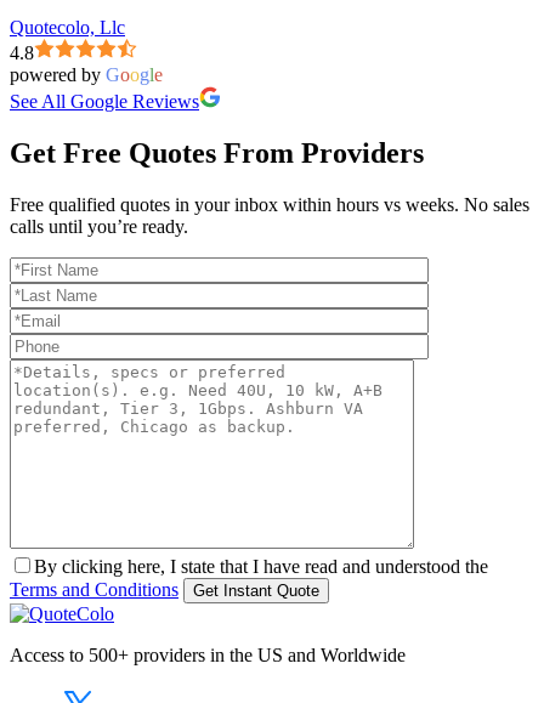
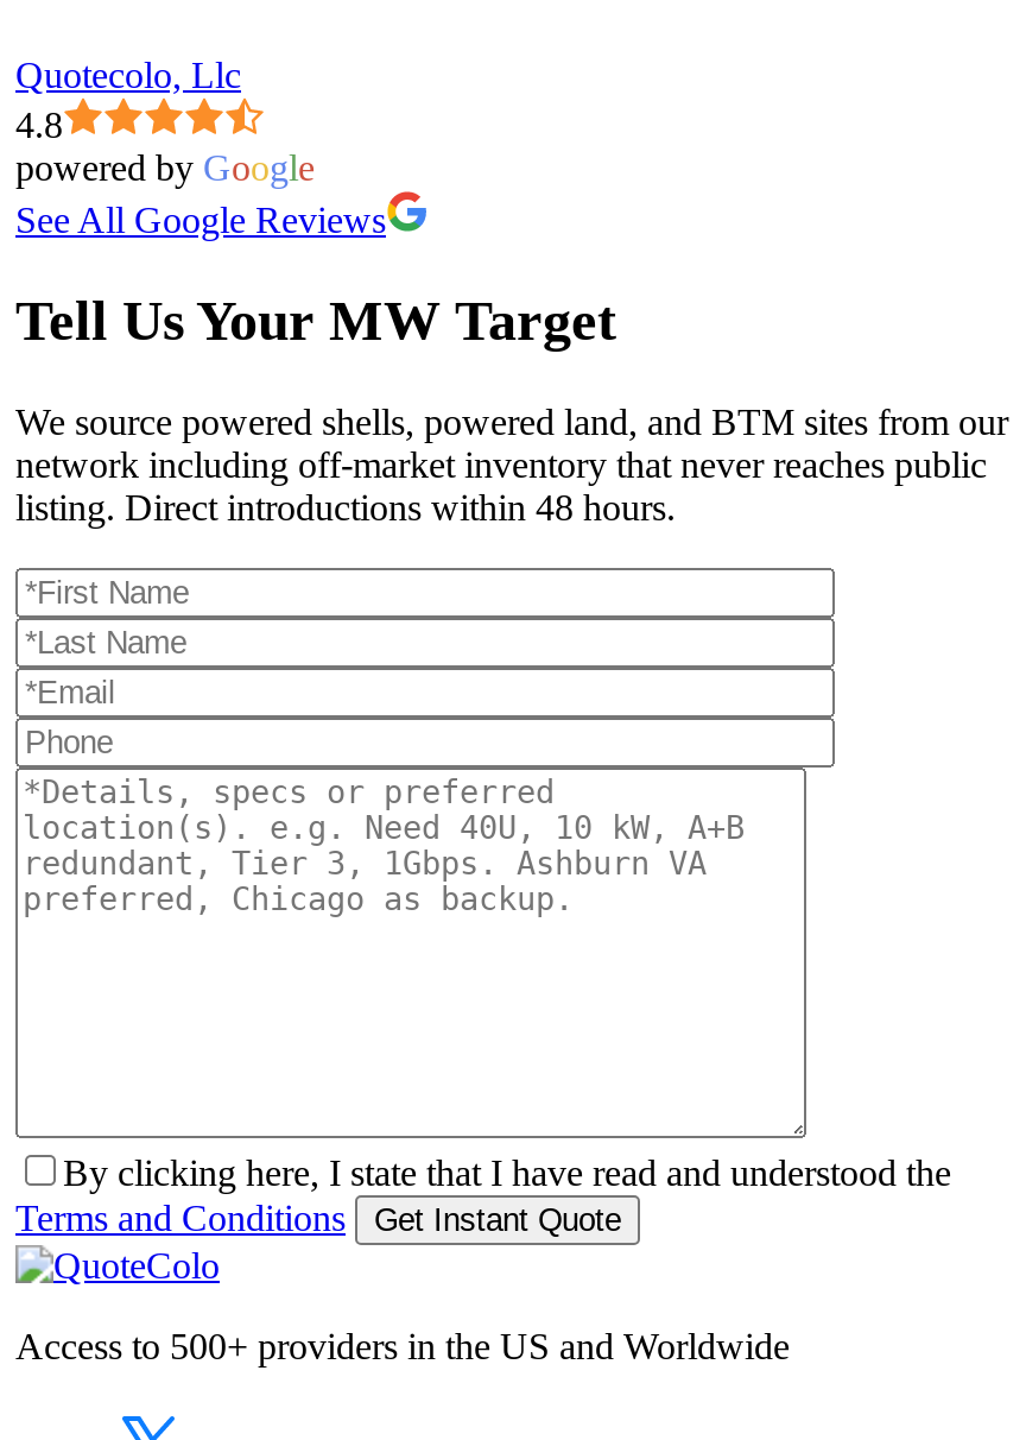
- Get Free Quotes From Providers
+ Tell Us Your MW Target

- Free qualified quotes in your inbox within hours vs weeks. No sales
- calls until you’re ready.
+ We source powered shells, powered land, and BTM sites from our
+ network including off-market inventory that never reaches public
+ listing. Direct introductions within 48 hours.
